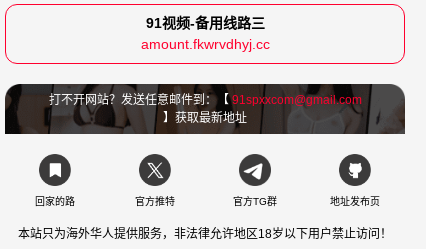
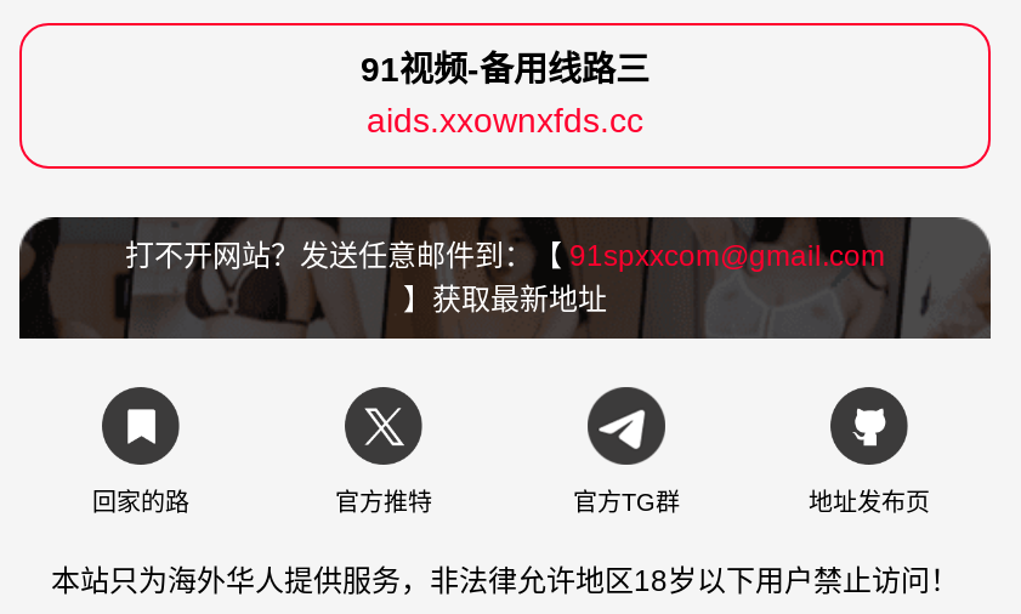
- amount.fkwrvdhyj.cc
+ aids.xxownxfds.cc
